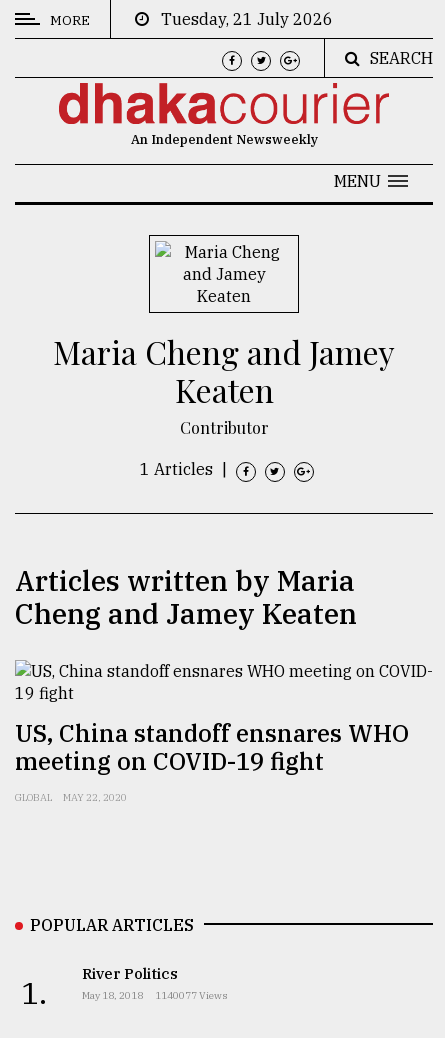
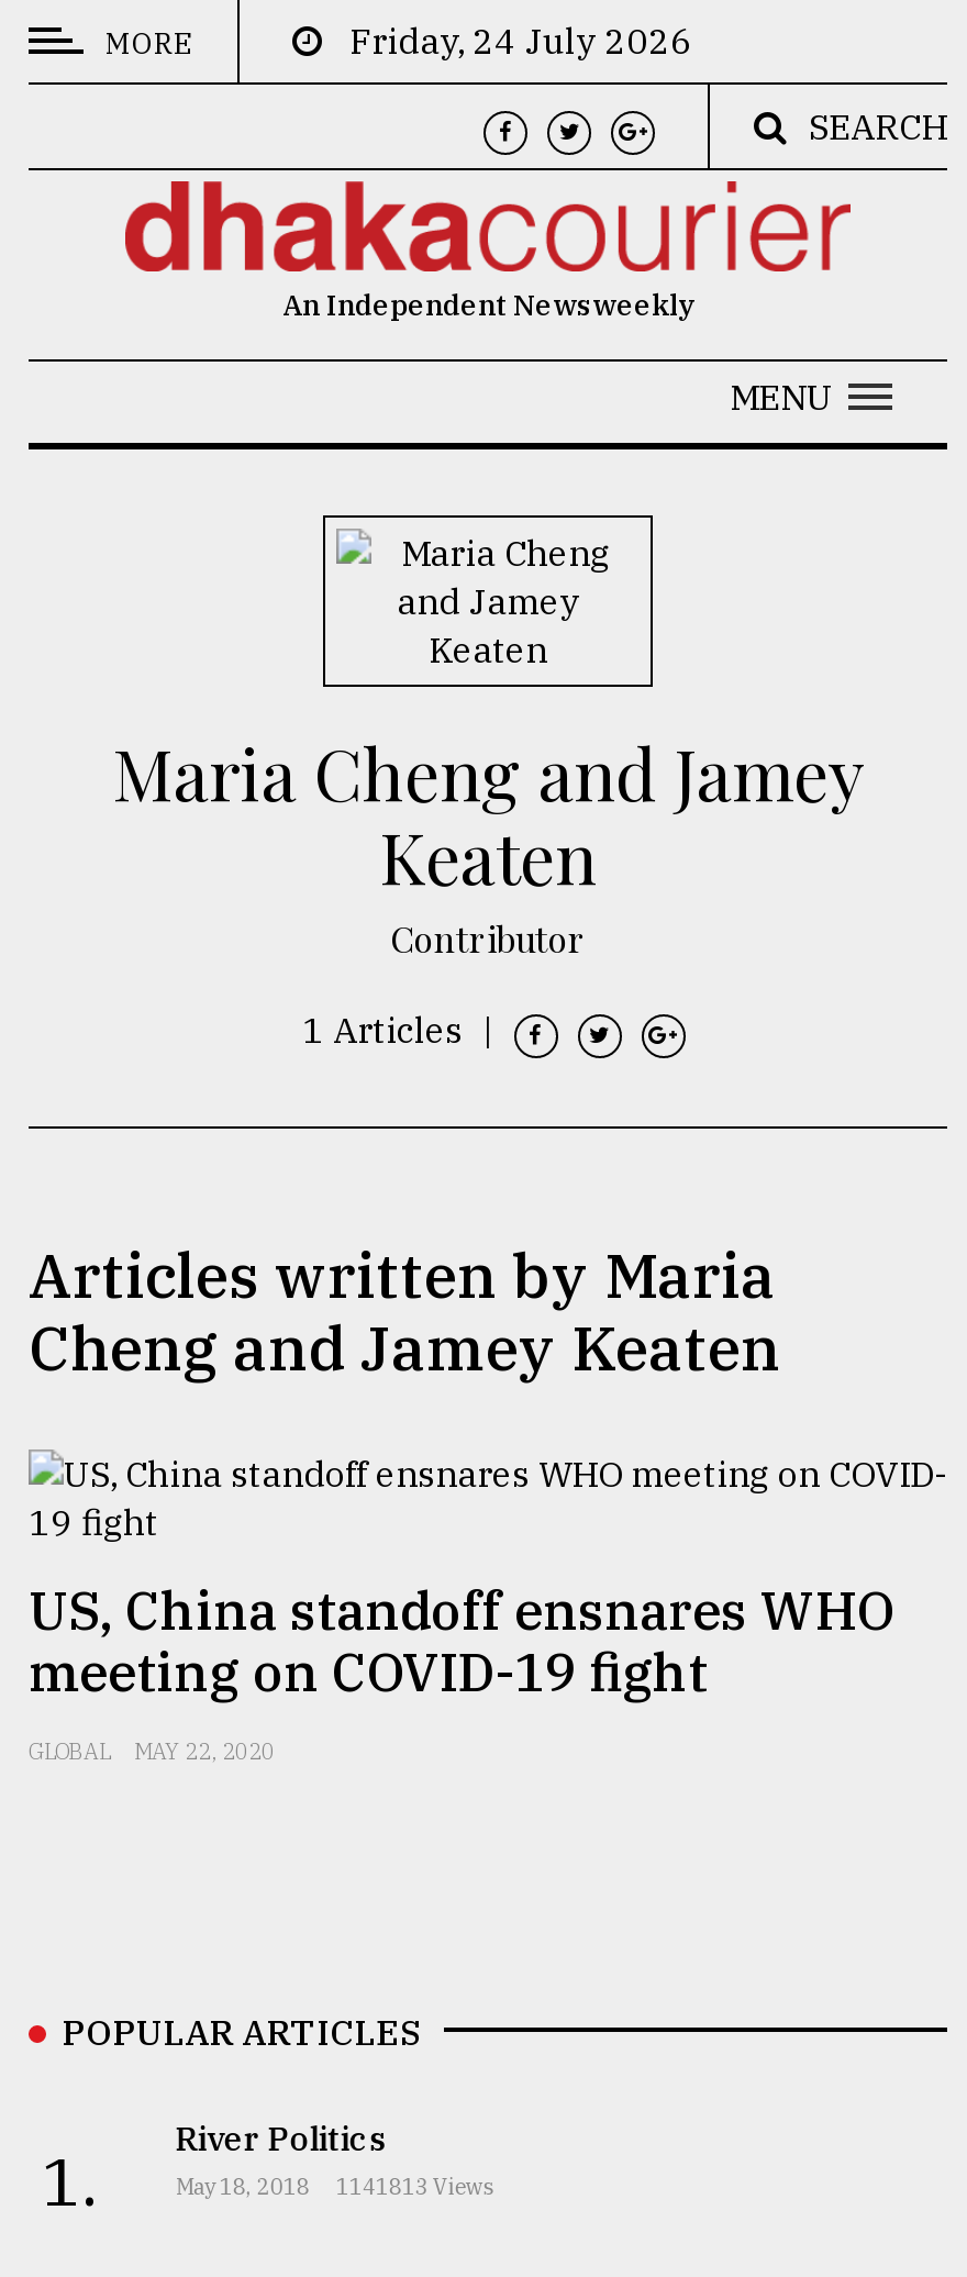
- Tuesday, 21 July 2026
+ Friday, 24 July 2026

- 1140077 Views
+ 1141813 Views
